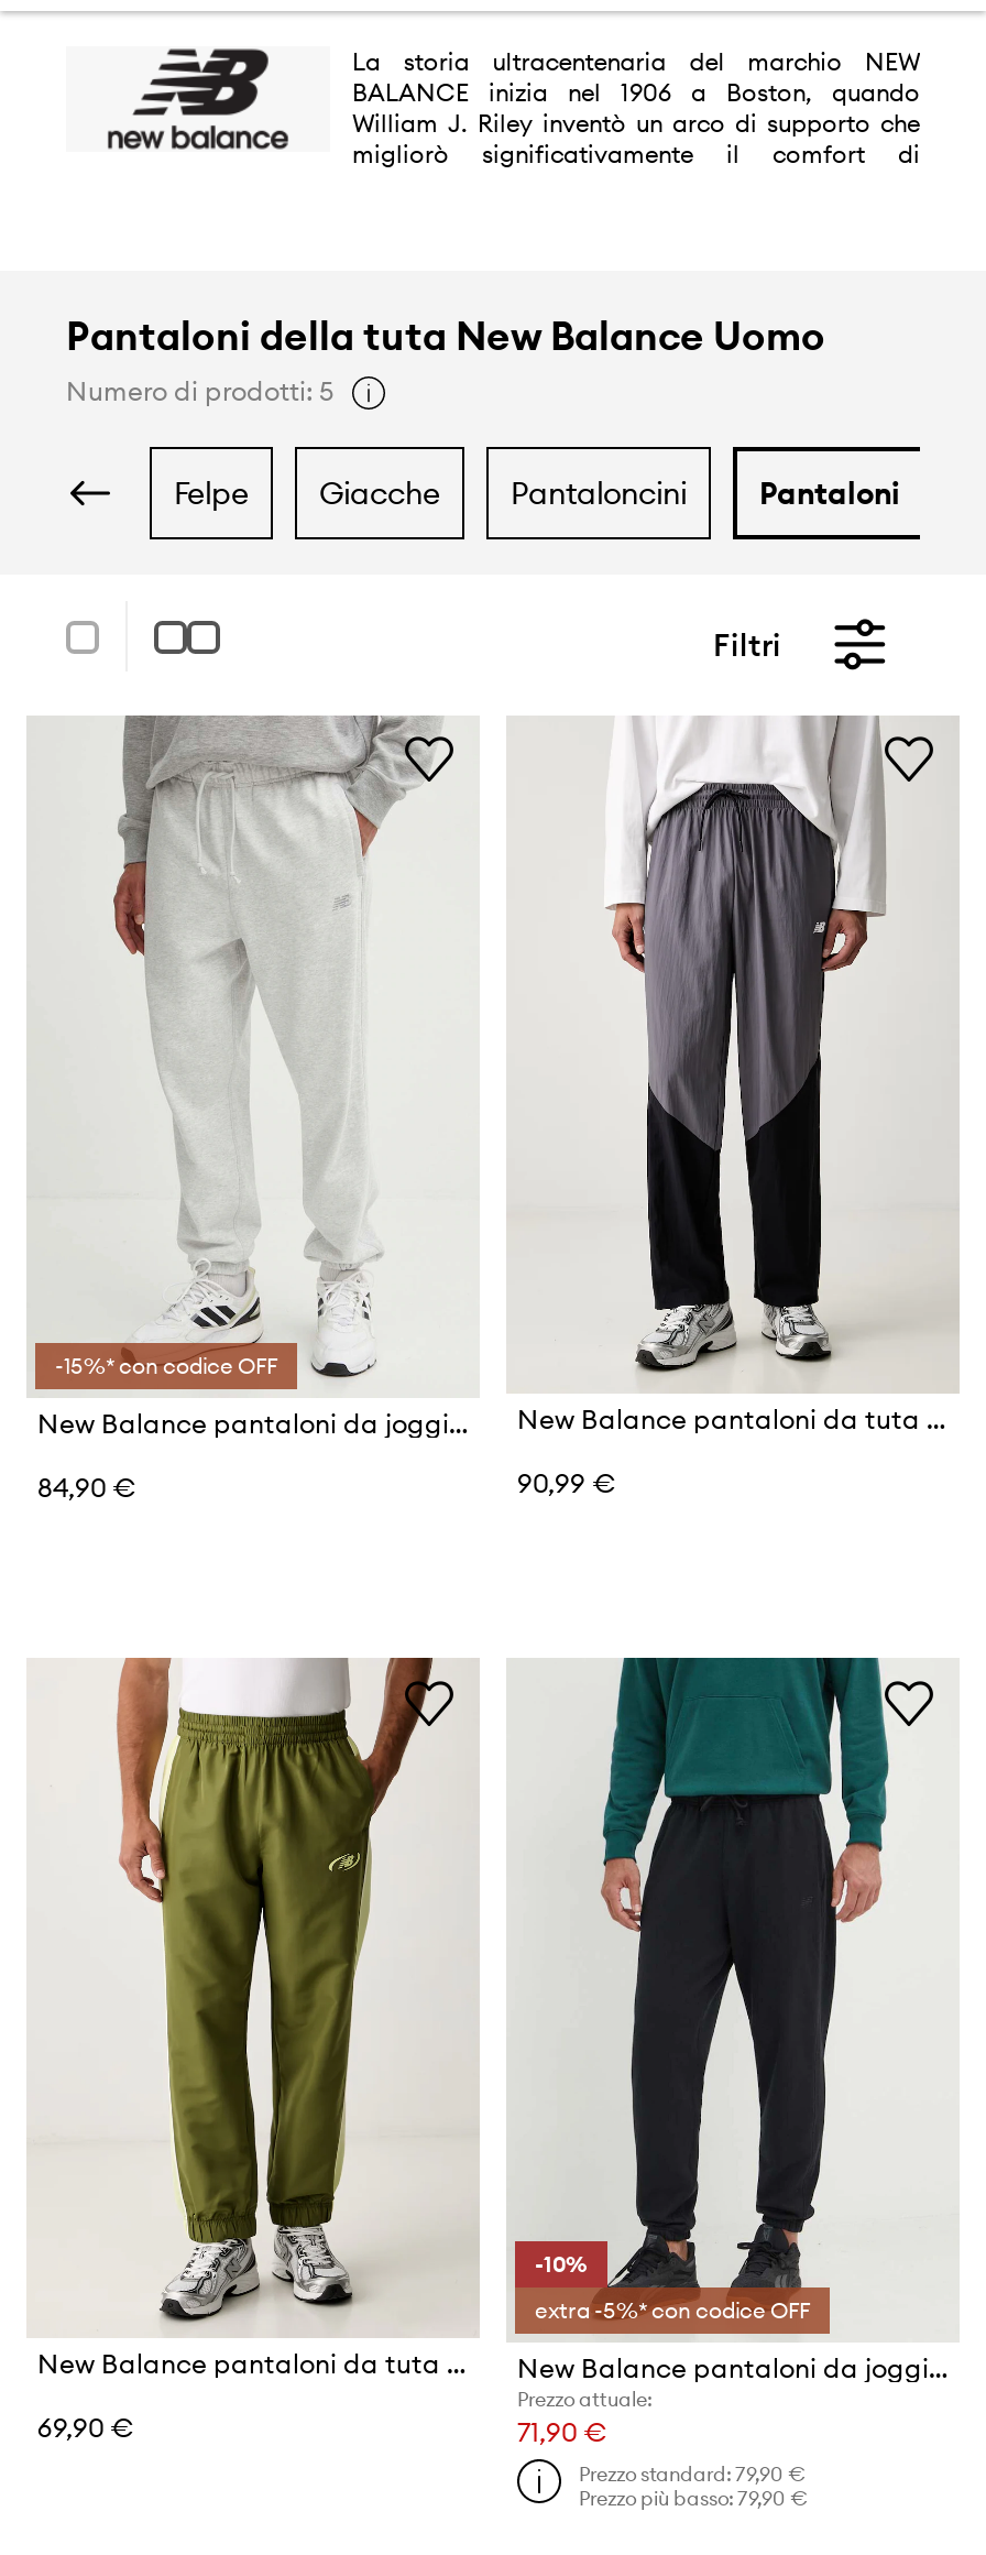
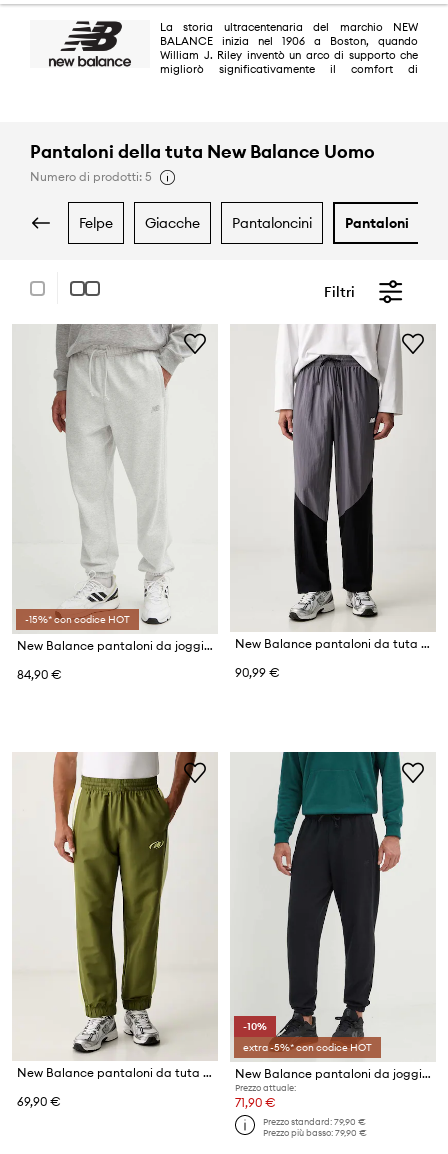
- -15%* con codice OFF
+ -15%* con codice HOT

- extra -5%* con codice OFF
+ extra -5%* con codice HOT
